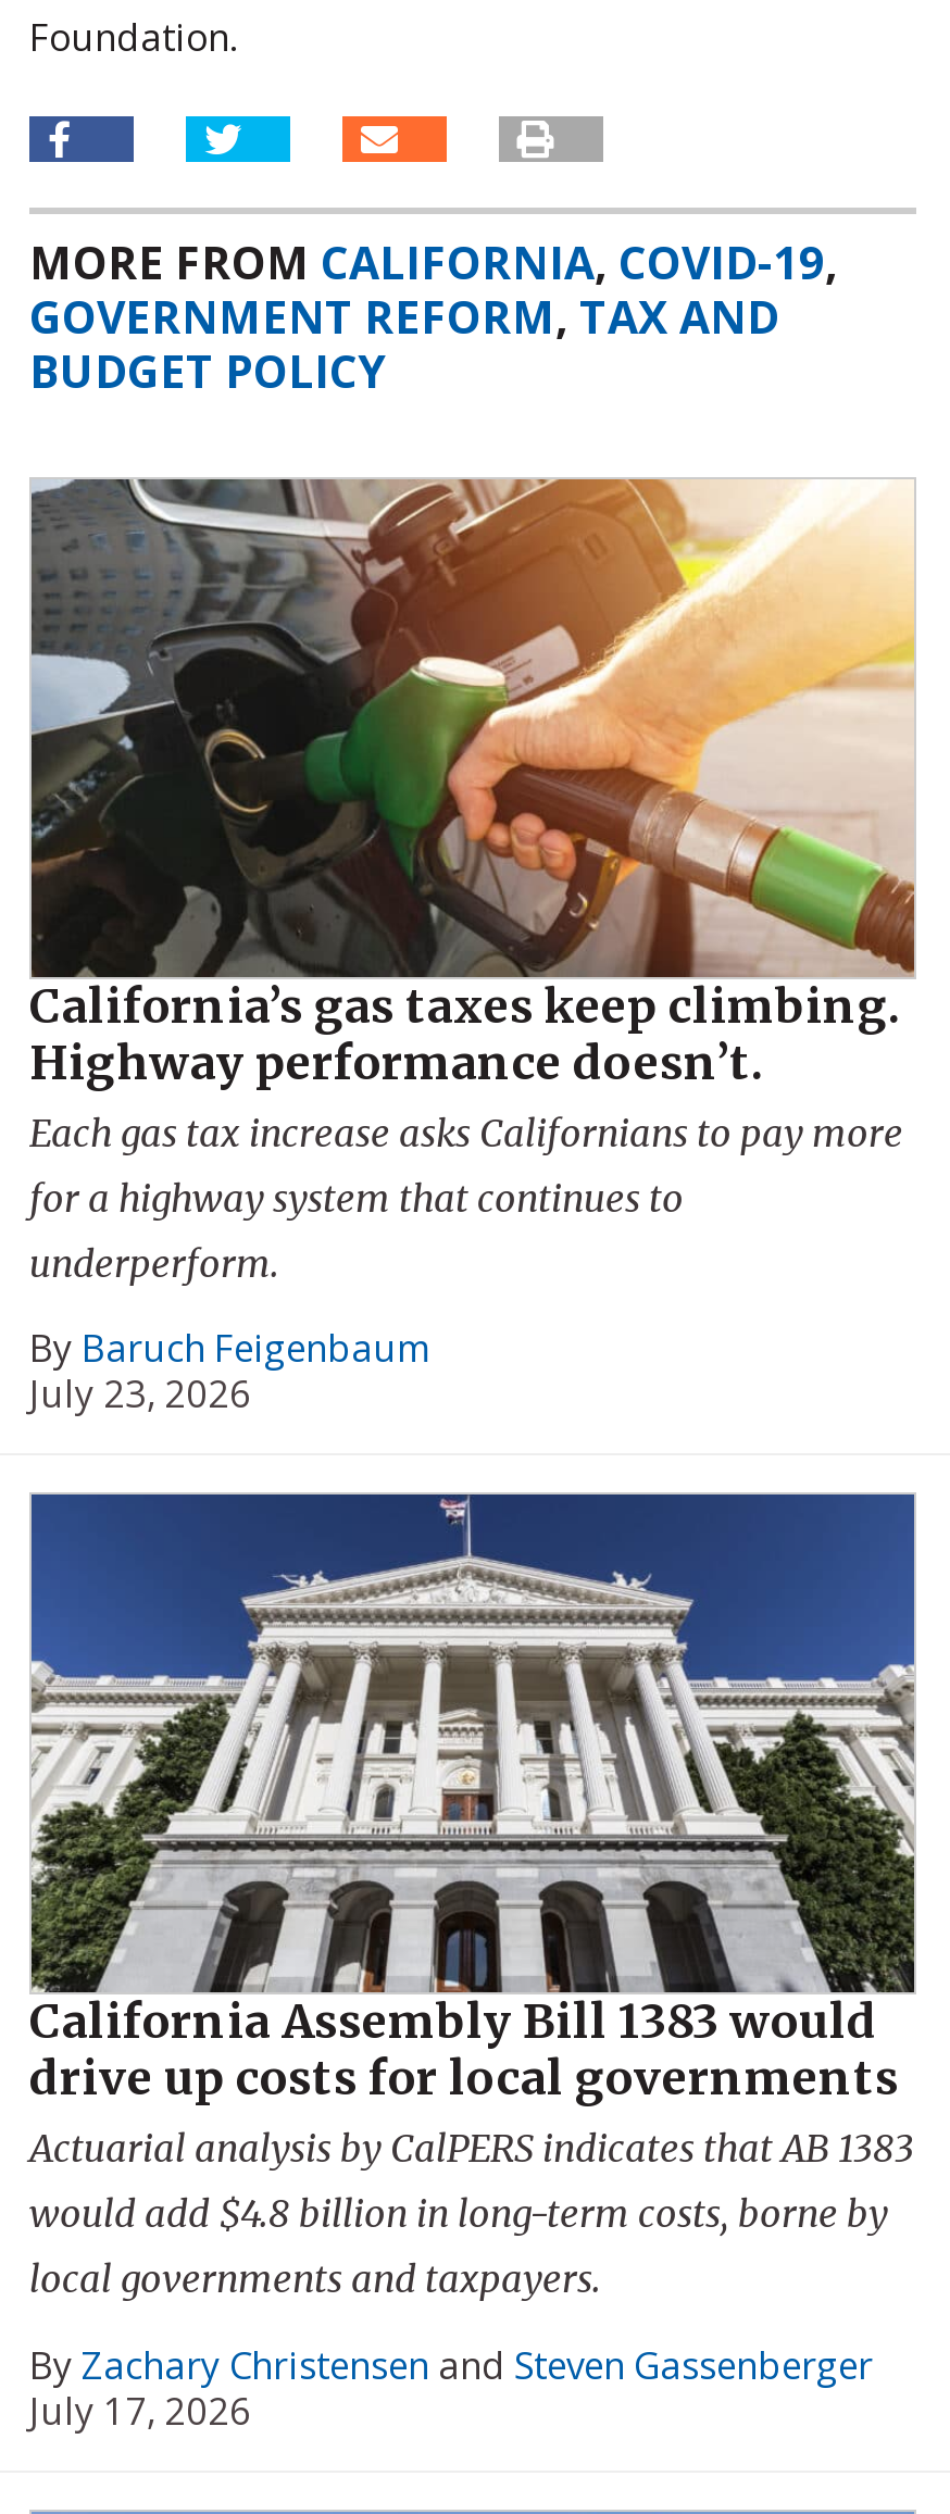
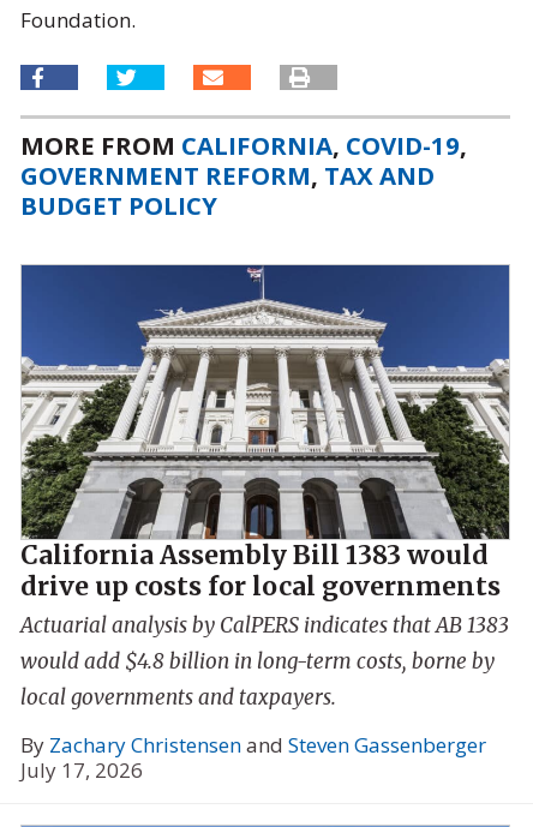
- [image]
- California’s gas taxes keep climbing.
- Highway performance doesn’t.
- Each gas tax increase asks Californians to pay more
- for a highway system that continues to
- underperform.
- By Baruch Feigenbaum
- July 23, 2026
